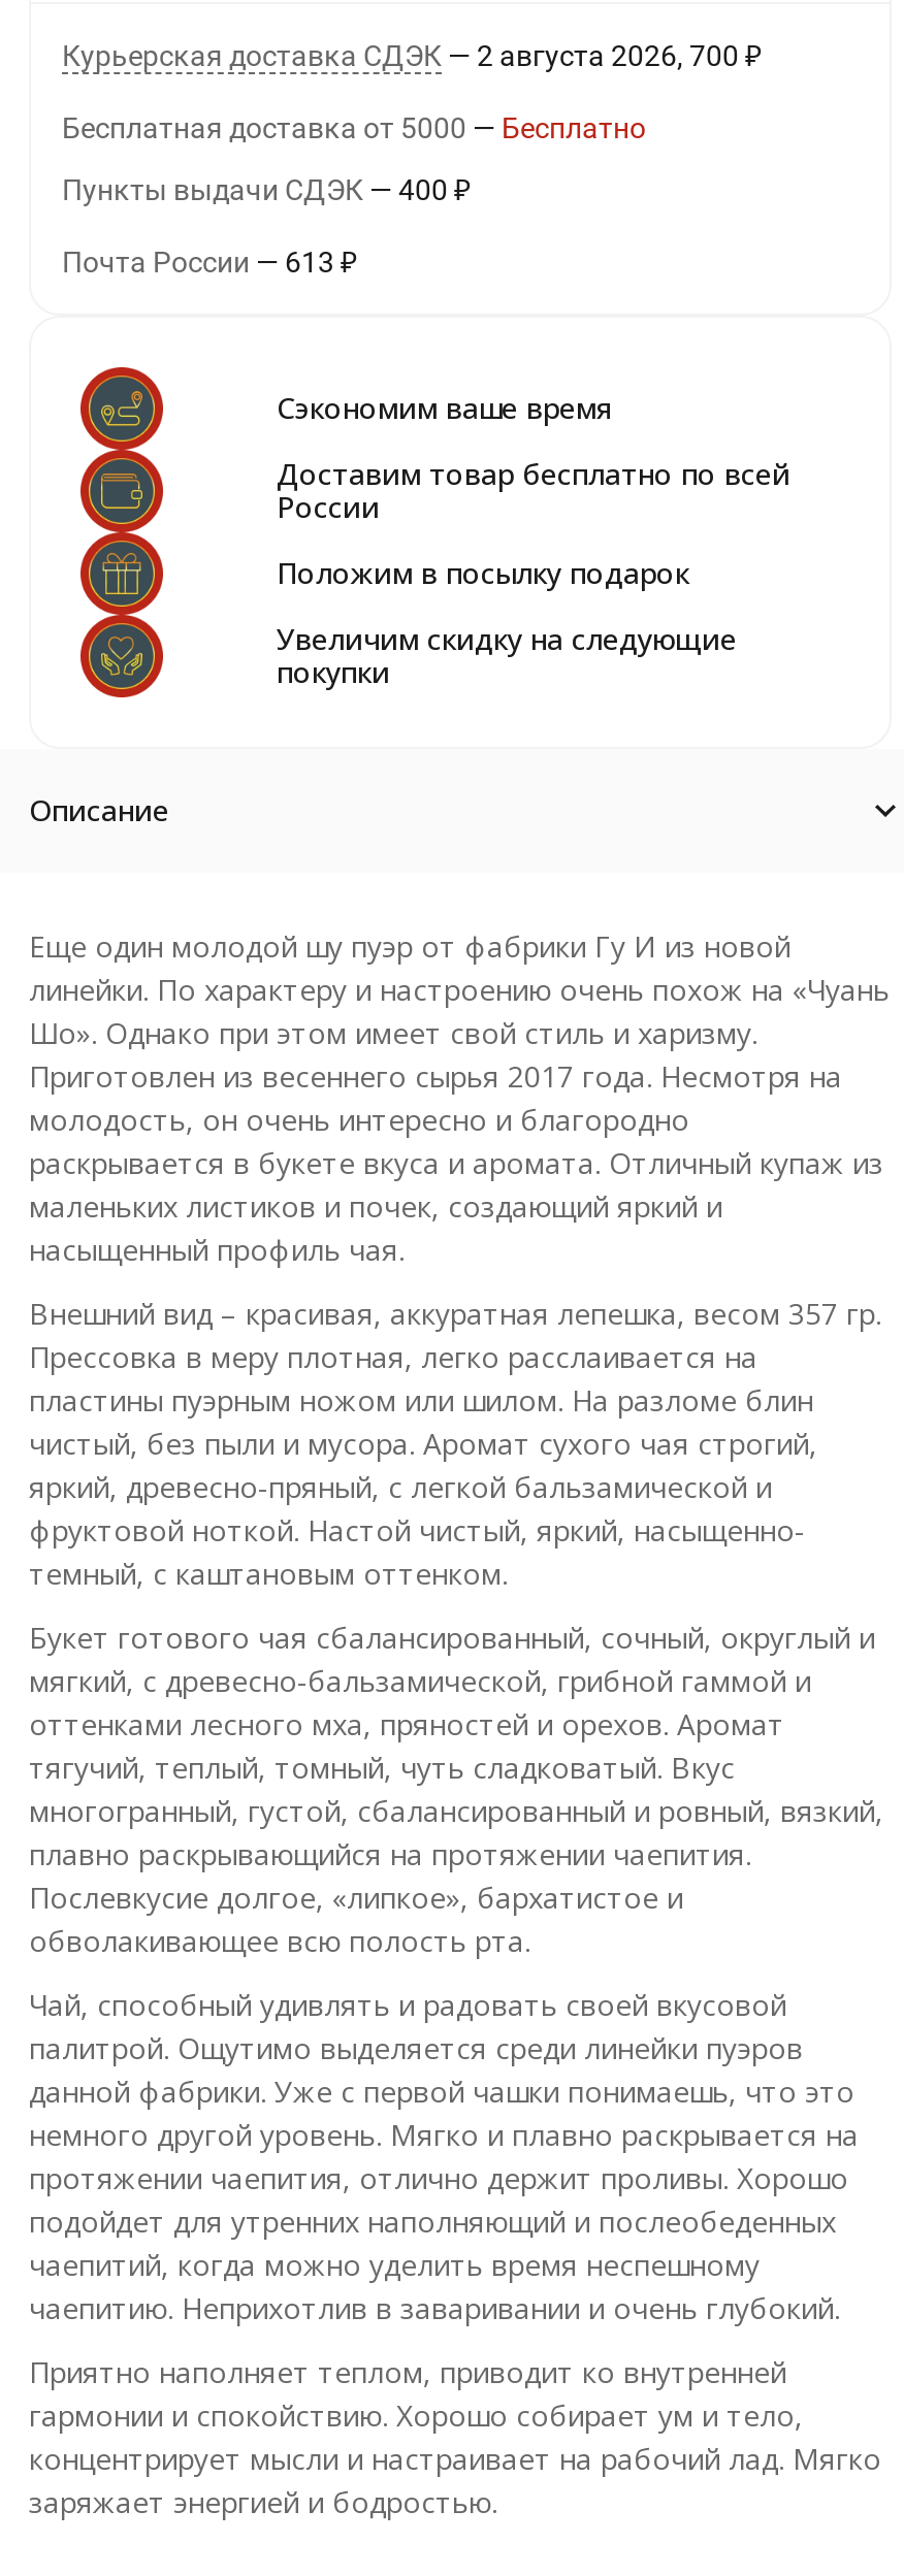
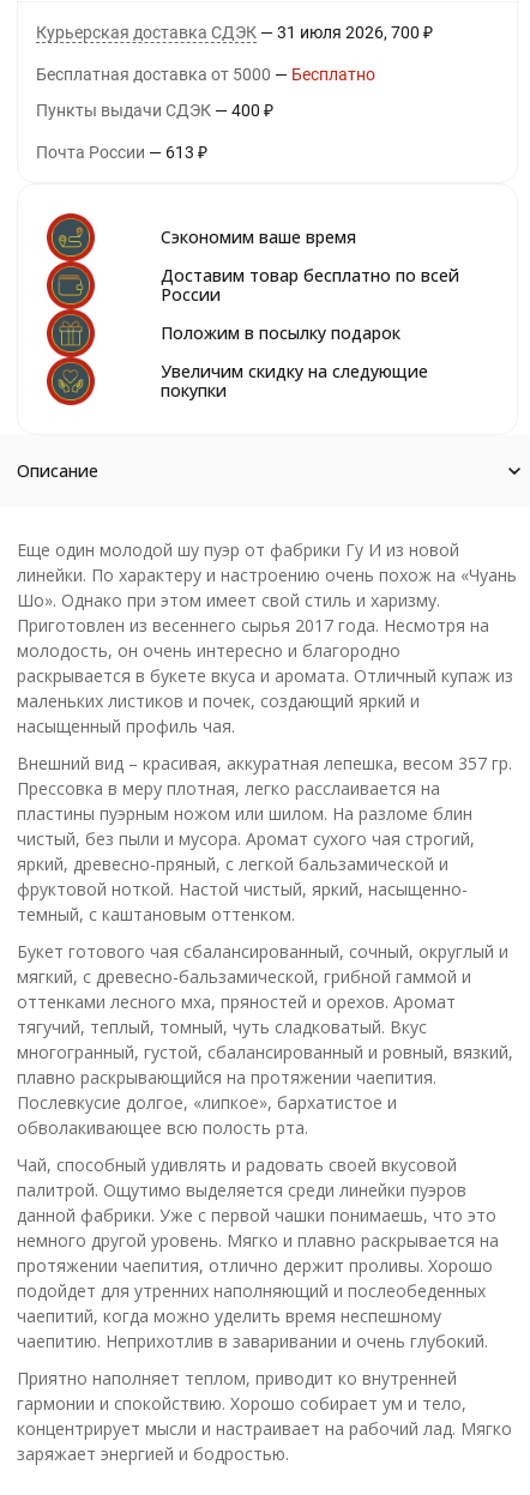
- Курьерская доставка СДЭК 2 августа 2026 700 ₽
+ Курьерская доставка СДЭК 31 июля 2026 700 ₽
